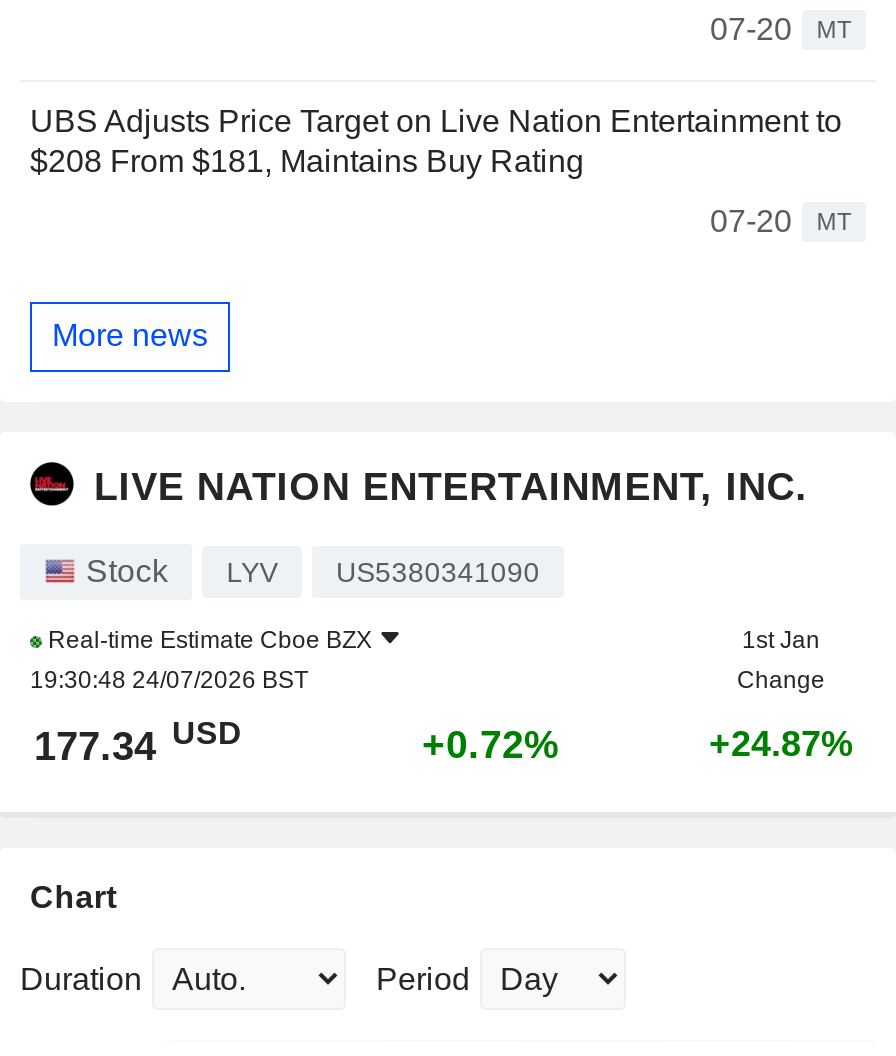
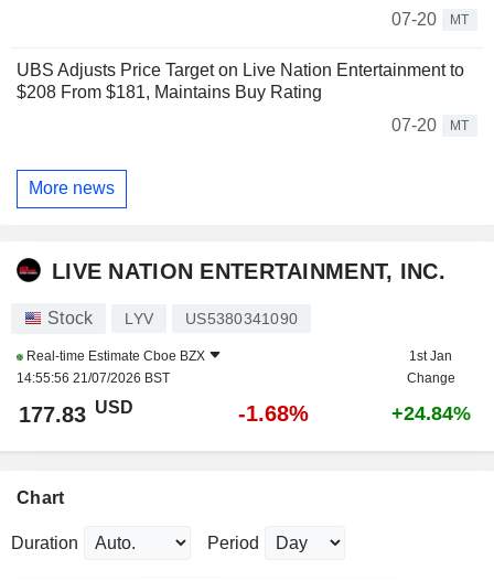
- 19:30:48 24/07/2026 BST
+ 14:55:56 21/07/2026 BST

- 177.34 USD
+ 177.83 USD

- +0.72%
+ -1.68%

- +24.87%
+ +24.84%
